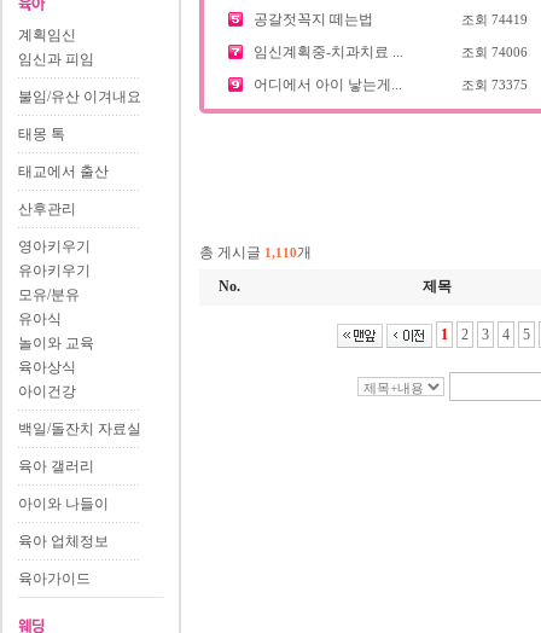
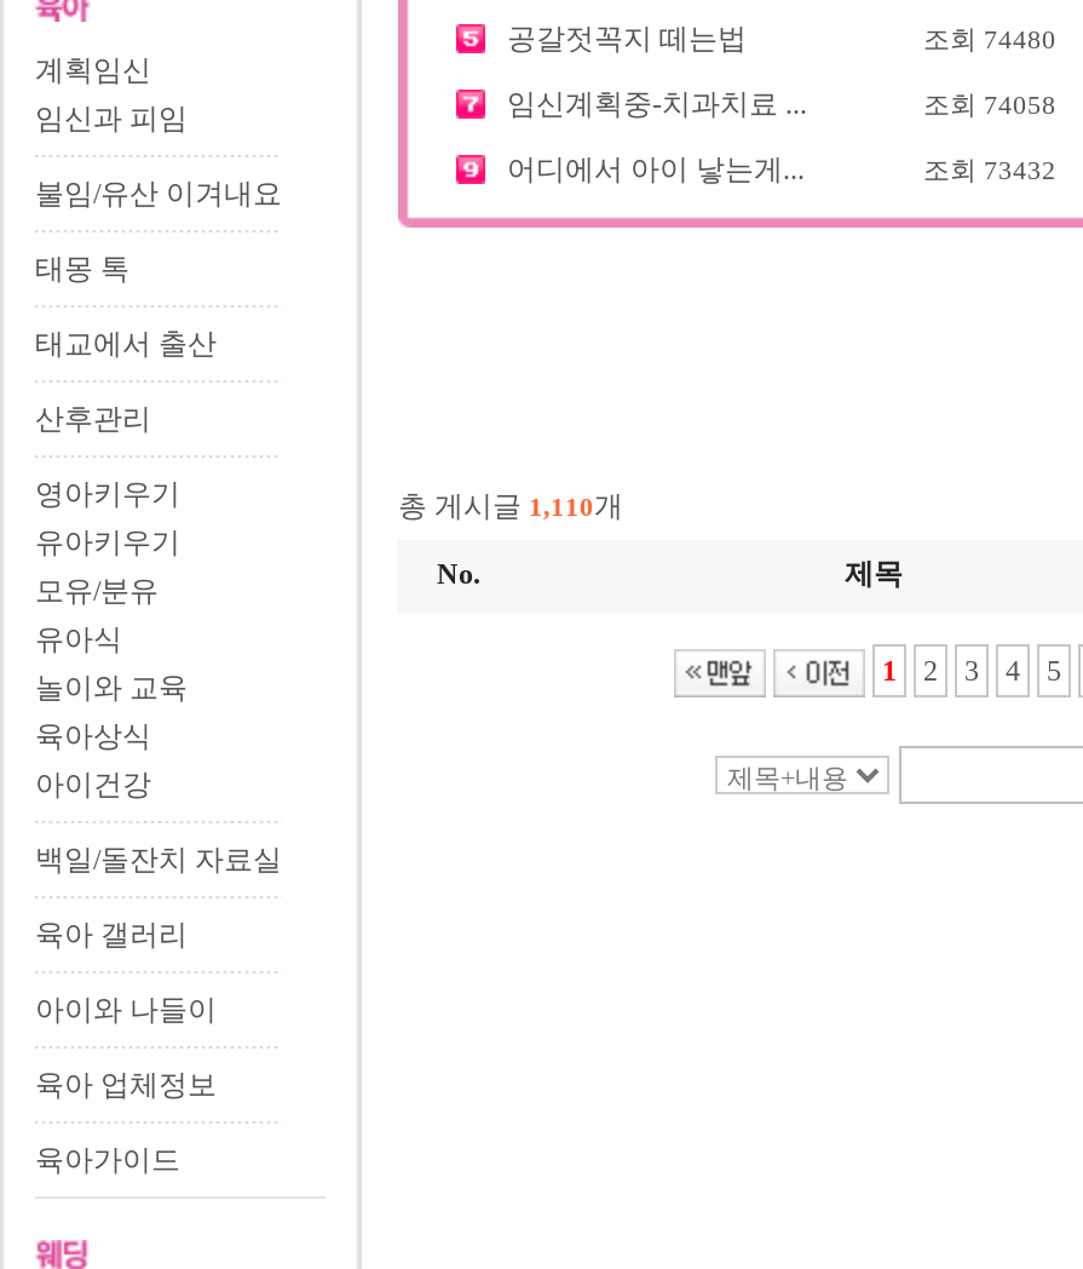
- 조회 74419
+ 조회 74480

- 조회 74006
+ 조회 74058

- 조회 73375
+ 조회 73432
